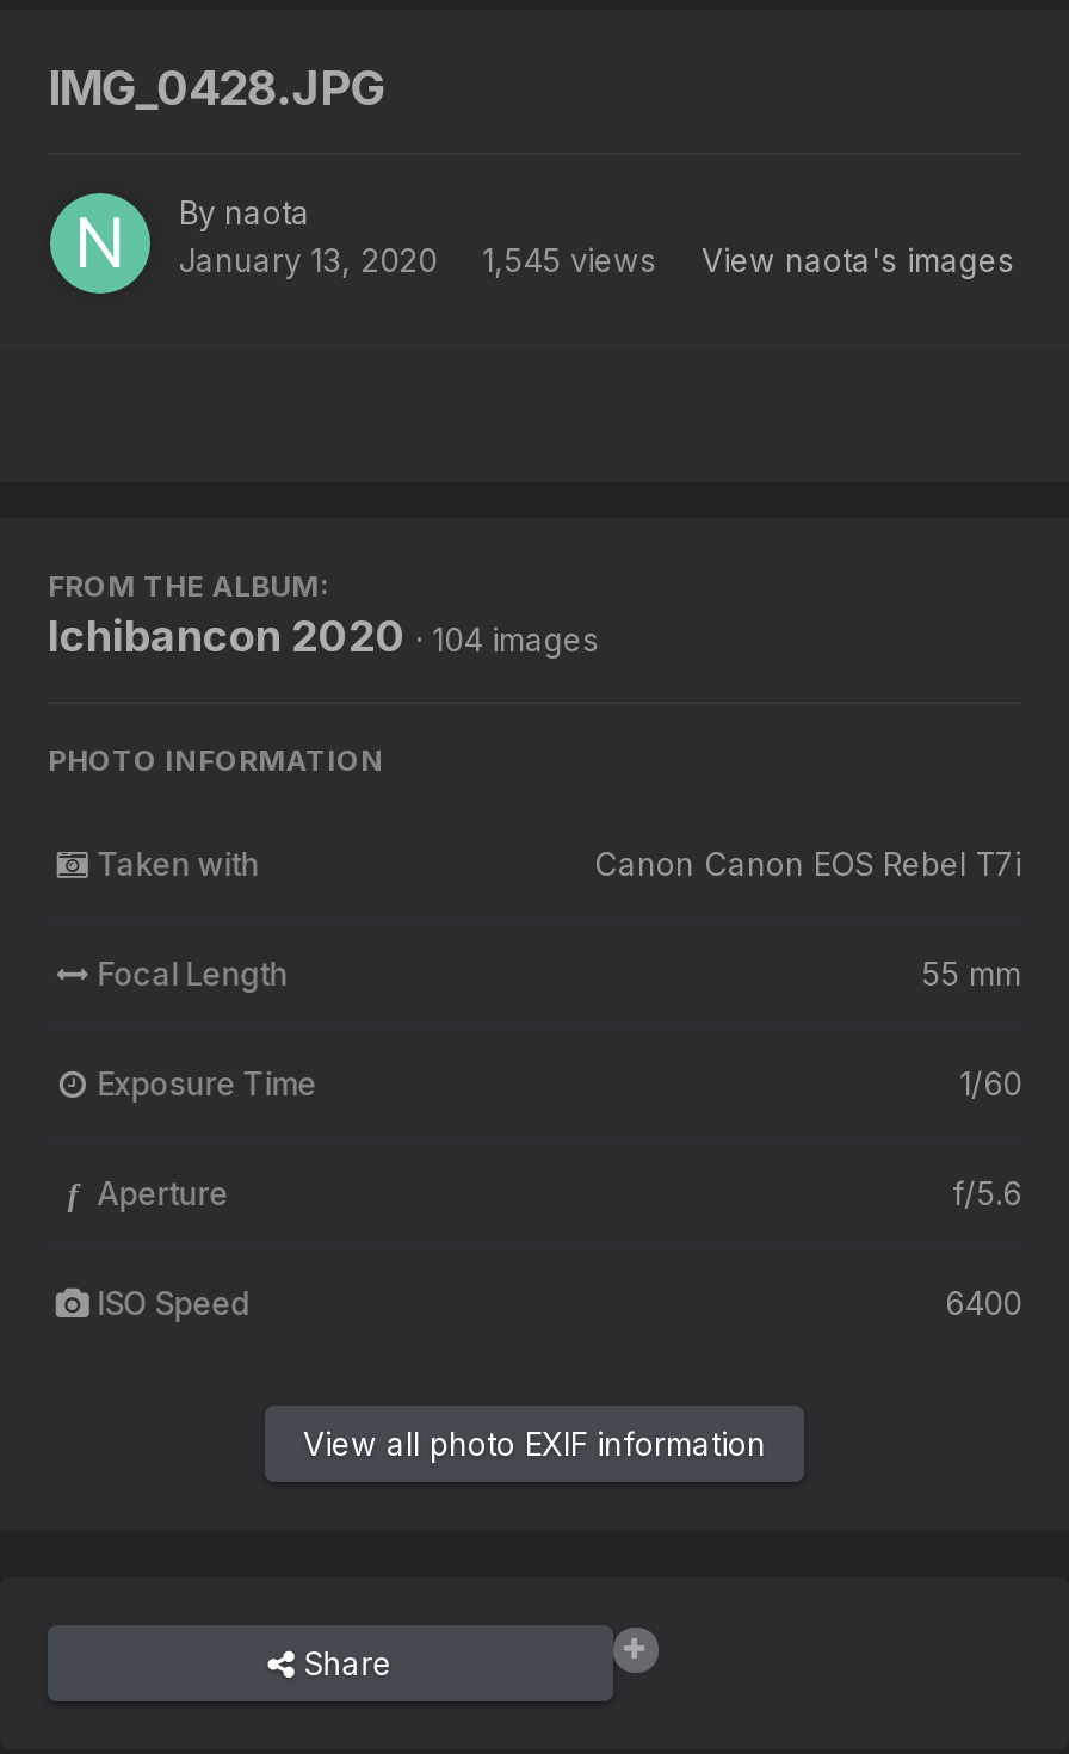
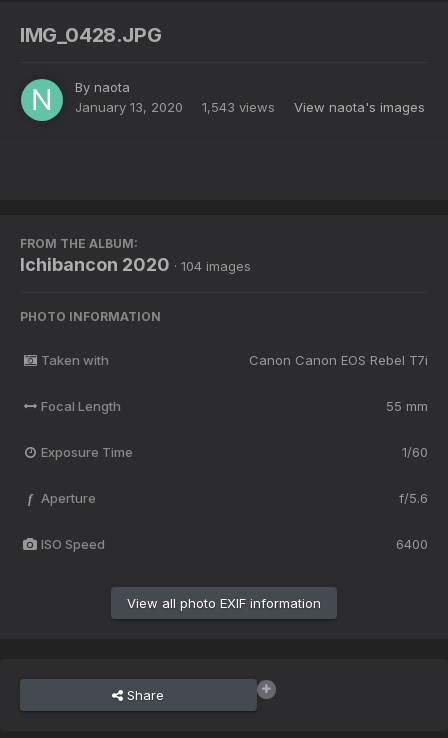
- January 13, 2020 1,545 views View naota's images
+ January 13, 2020 1,543 views View naota's images
